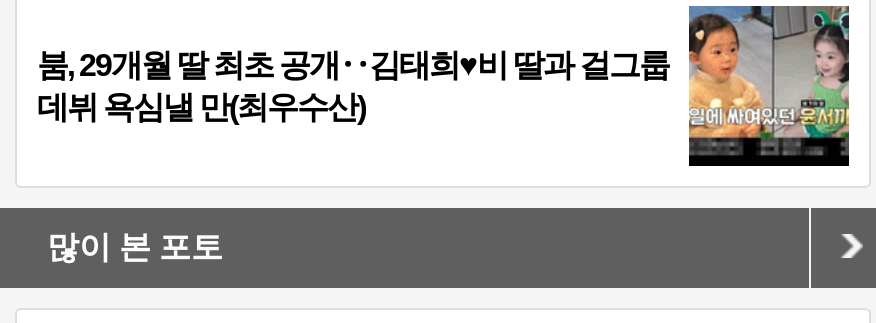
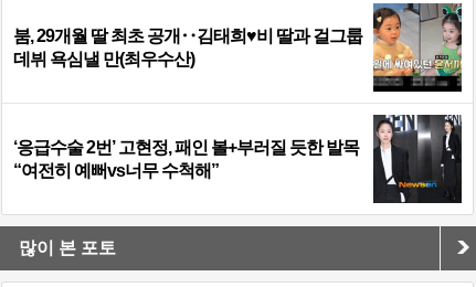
+ [image]
+ ‘응급수술 2번’ 고현정, 패인 볼+부러질 듯한 발목
+ “여전히 예뻐vs너무 수척해”
